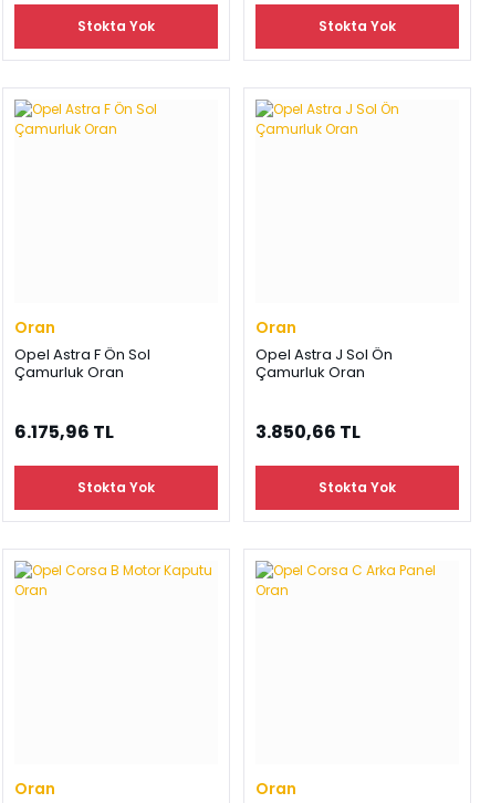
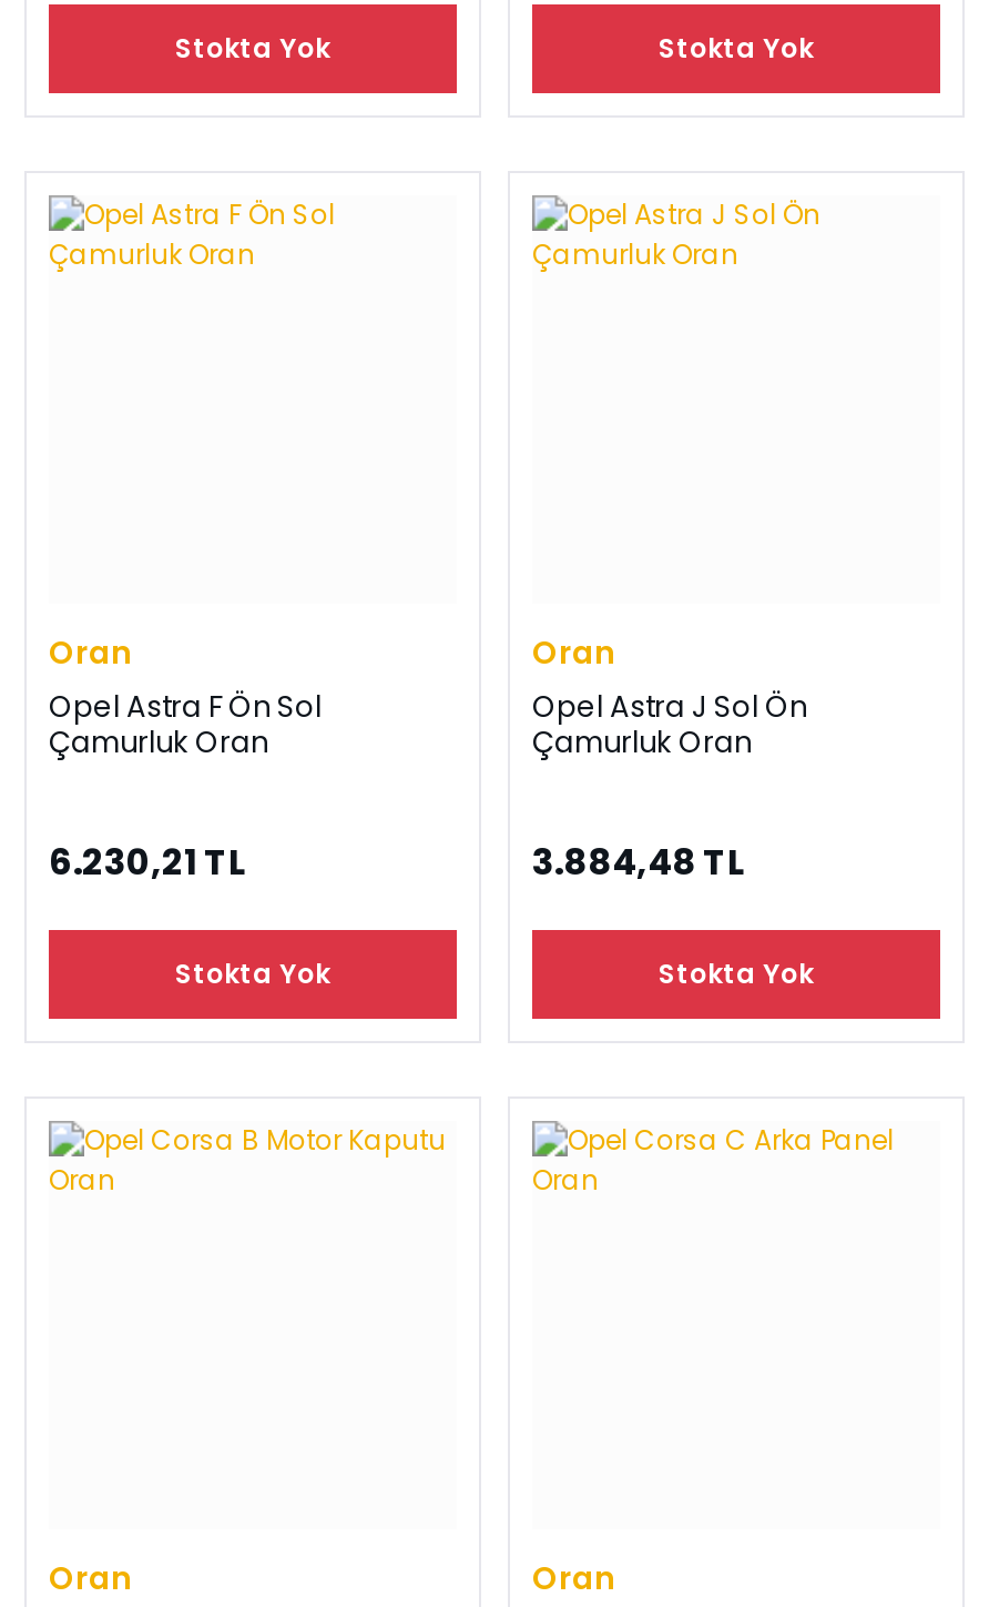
- 6.175,96 TL
+ 6.230,21 TL

- 3.850,66 TL
+ 3.884,48 TL
